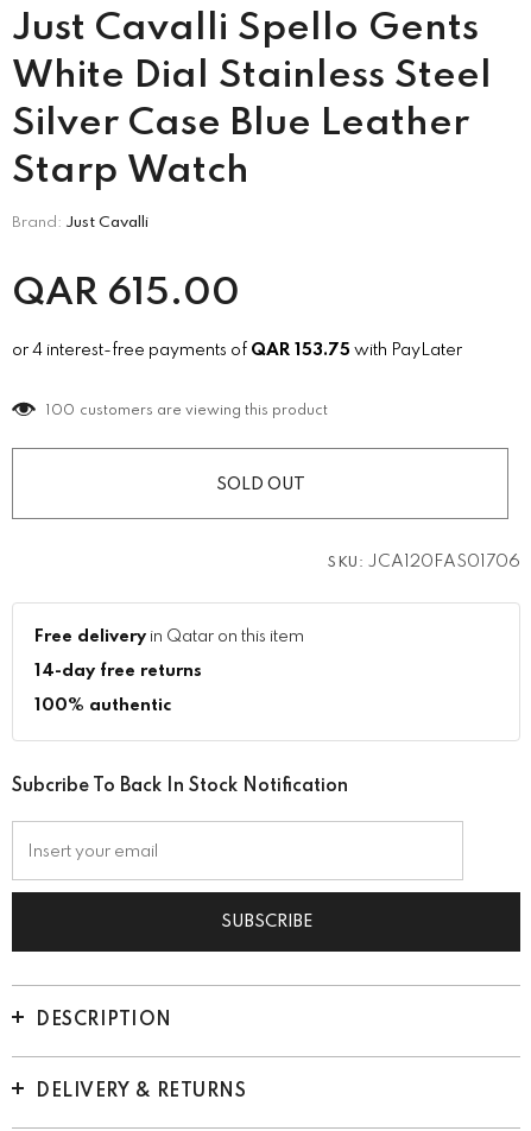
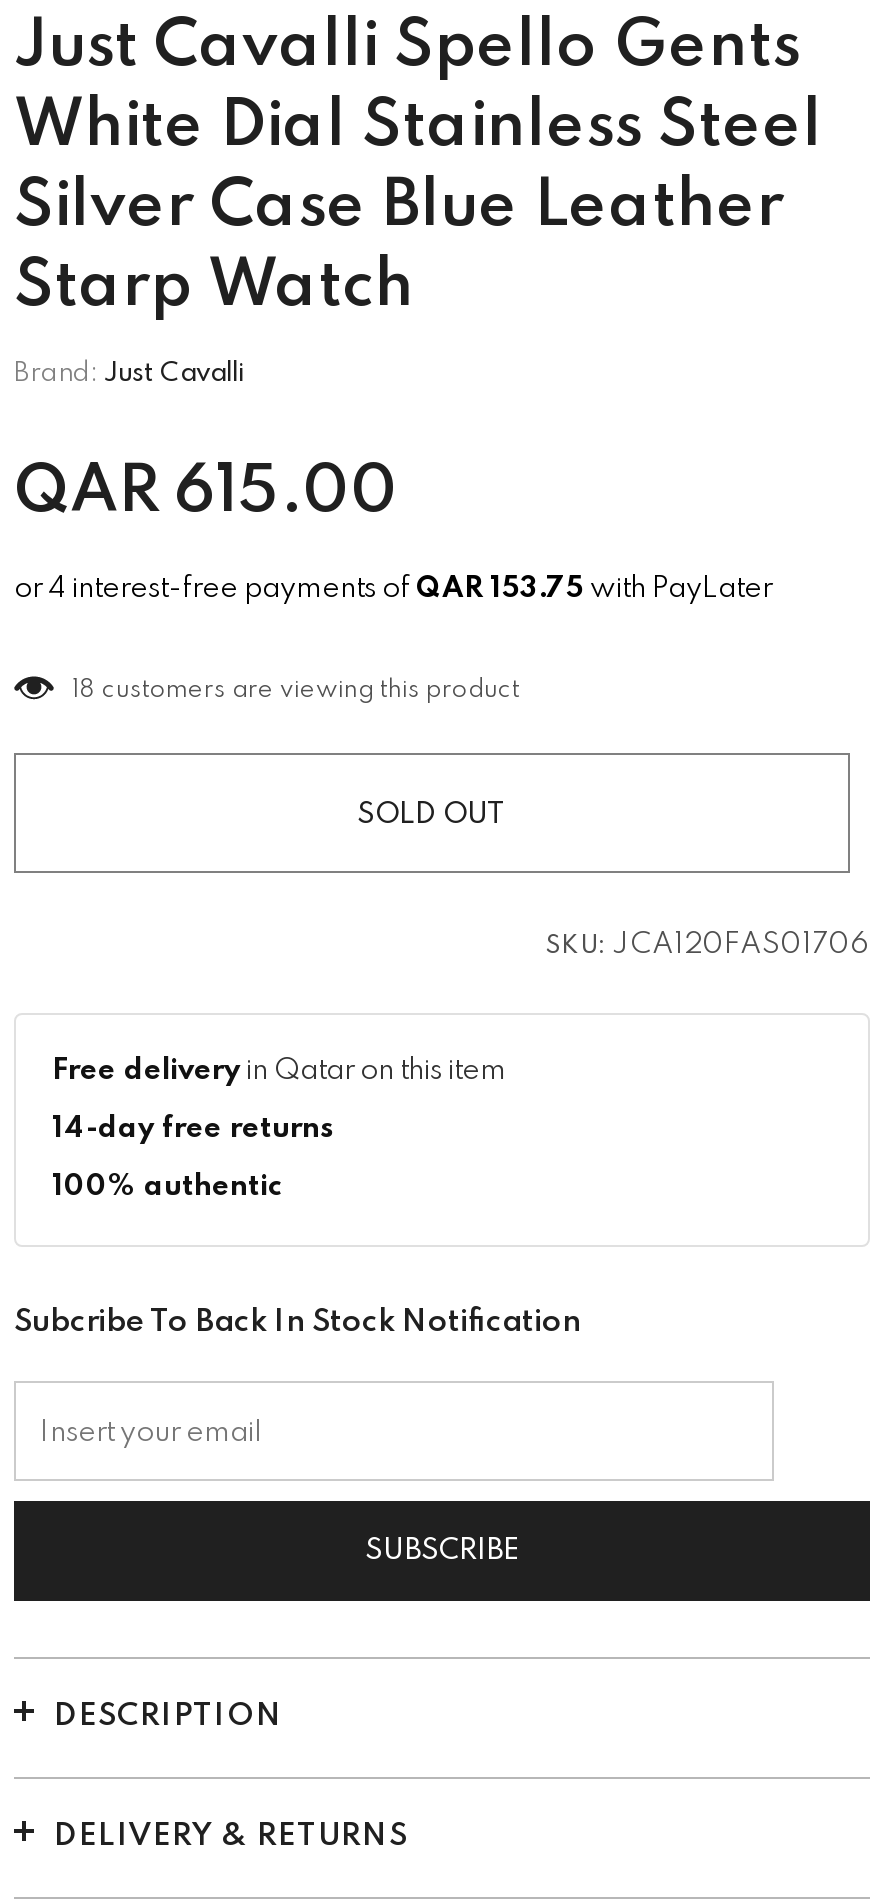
- 100 customers are viewing this product
+ 18 customers are viewing this product
